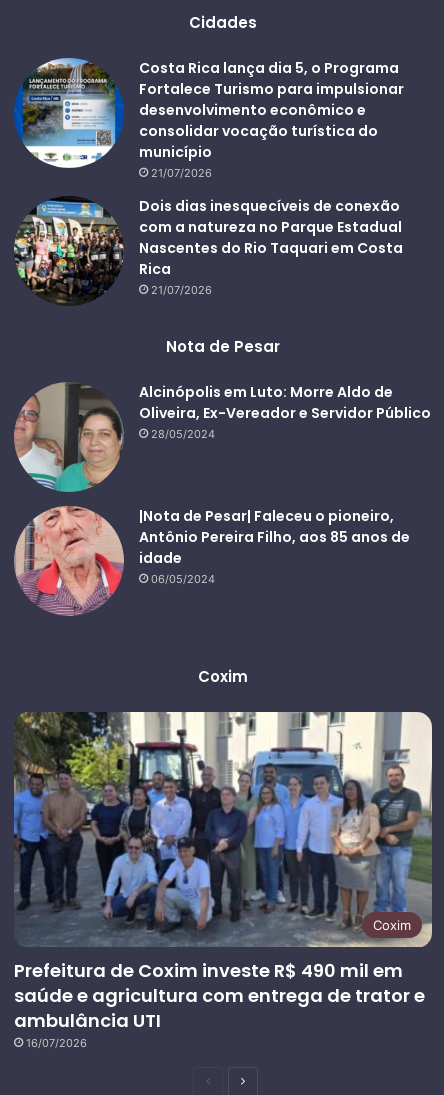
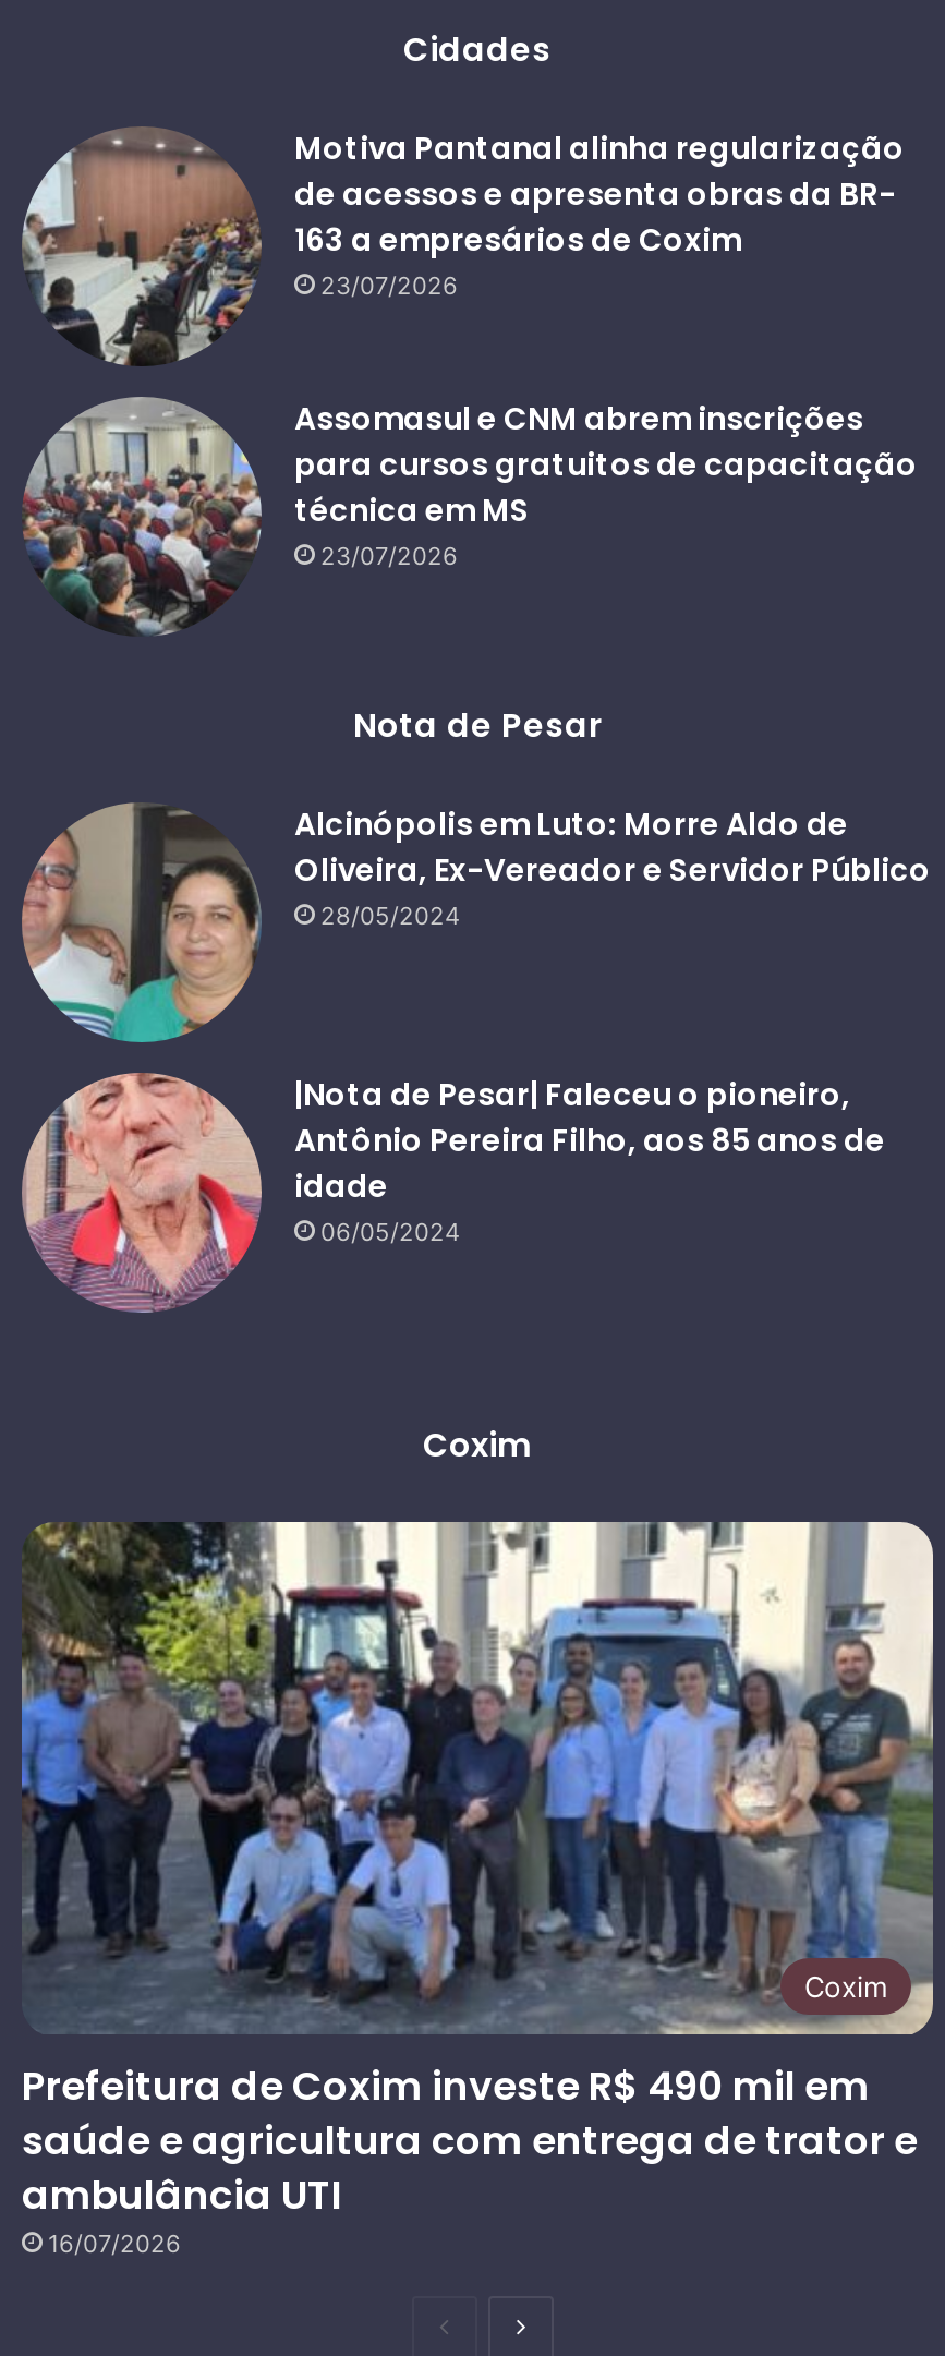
- [image]
- Costa Rica lança dia 5, o Programa
- Fortalece Turismo para impulsionar
- desenvolvimento econômico e
- consolidar vocação turística do
- município
- 21/07/2026
+ [image]
+ Motiva Pantanal alinha regularização
+ de acessos e apresenta obras da BR-
+ 163 a empresários de Coxim
+ 23/07/2026

- [image]
- Dois dias inesquecíveis de conexão
- com a natureza no Parque Estadual
- Nascentes do Rio Taquari em Costa
- Rica
- 21/07/2026
+ [image]
+ Assomasul e CNM abrem inscrições
+ para cursos gratuitos de capacitação
+ técnica em MS
+ 23/07/2026
